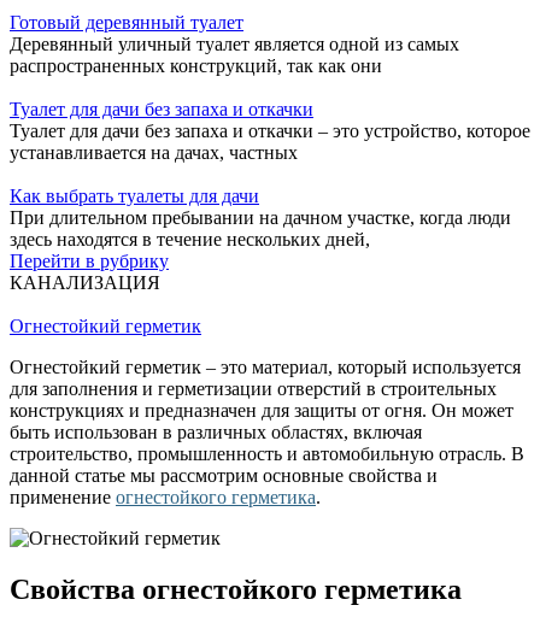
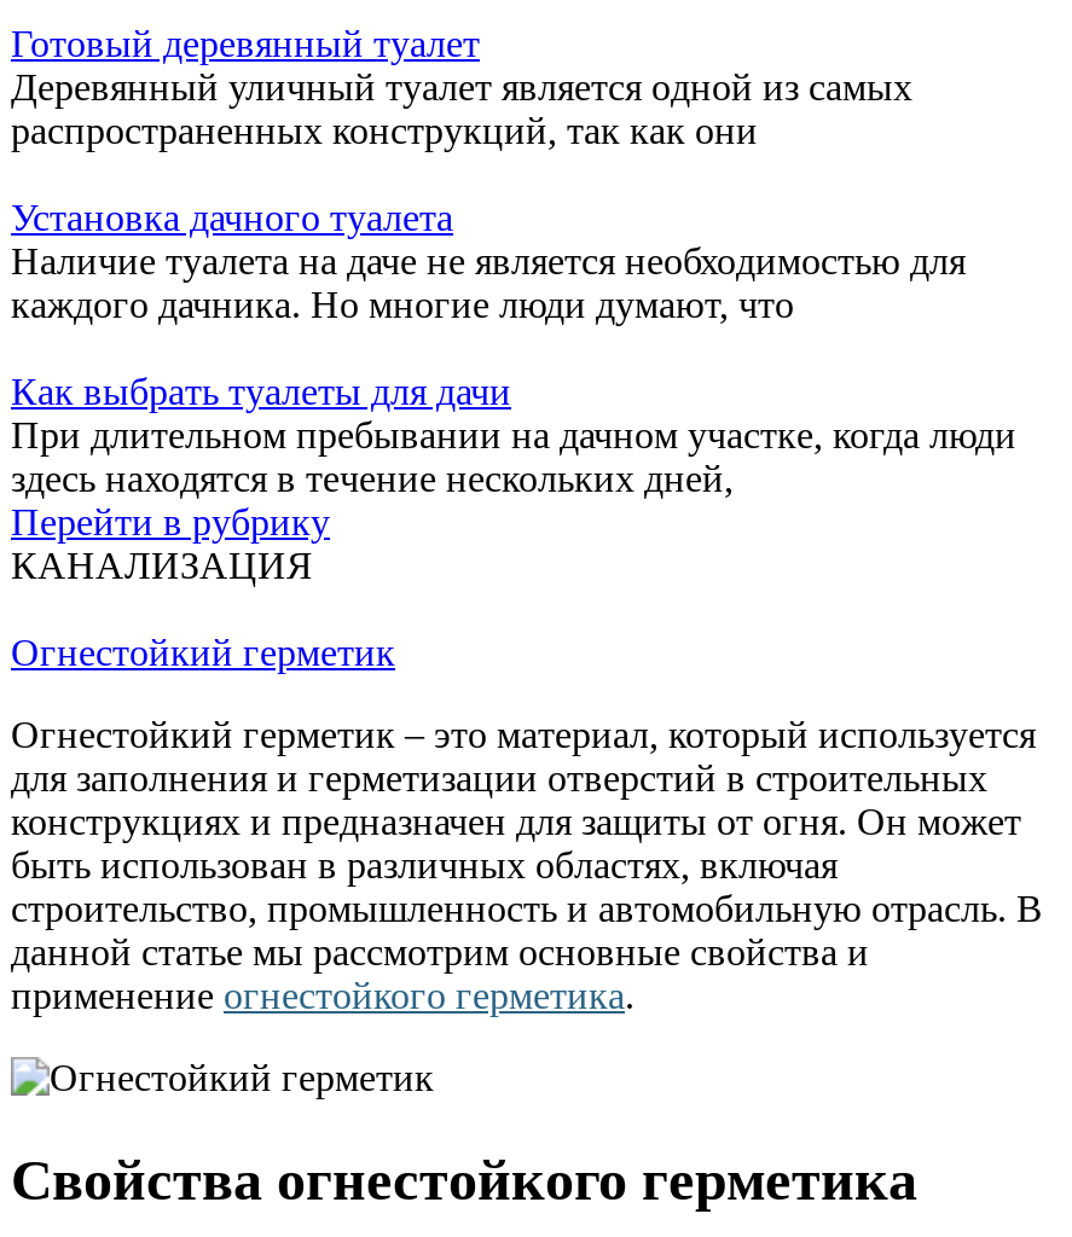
- Туалет для дачи без запаха и откачки
- Туалет для дачи без запаха и откачки – это устройство, которое
- устанавливается на дачах, частных
+ Установка дачного туалета
+ Наличие туалета на даче не является необходимостью для
+ каждого дачника. Но многие люди думают, что
